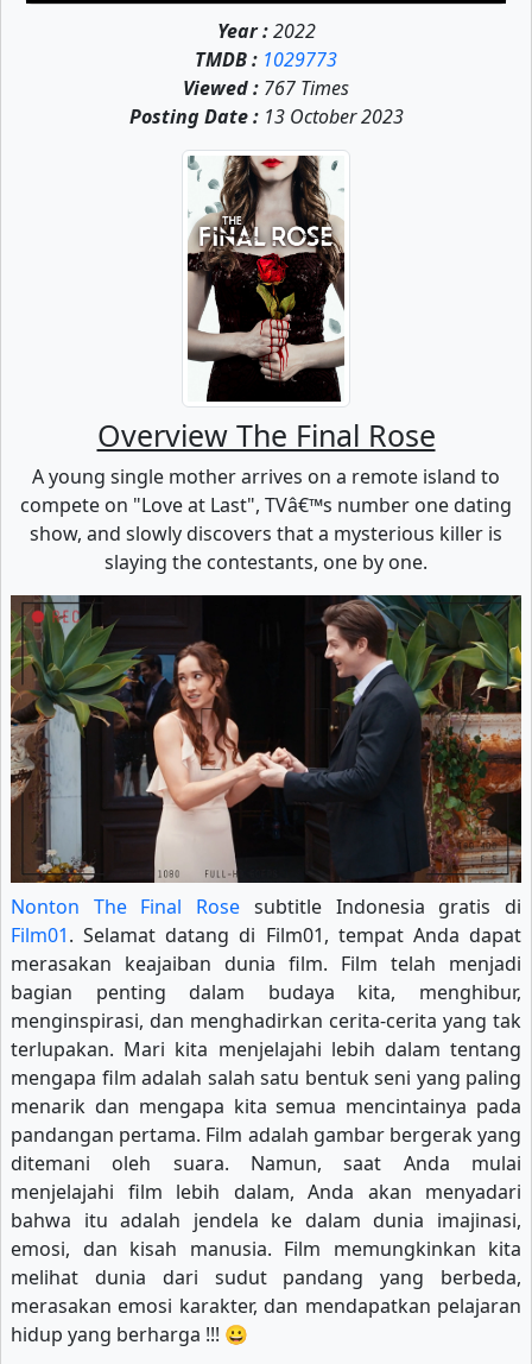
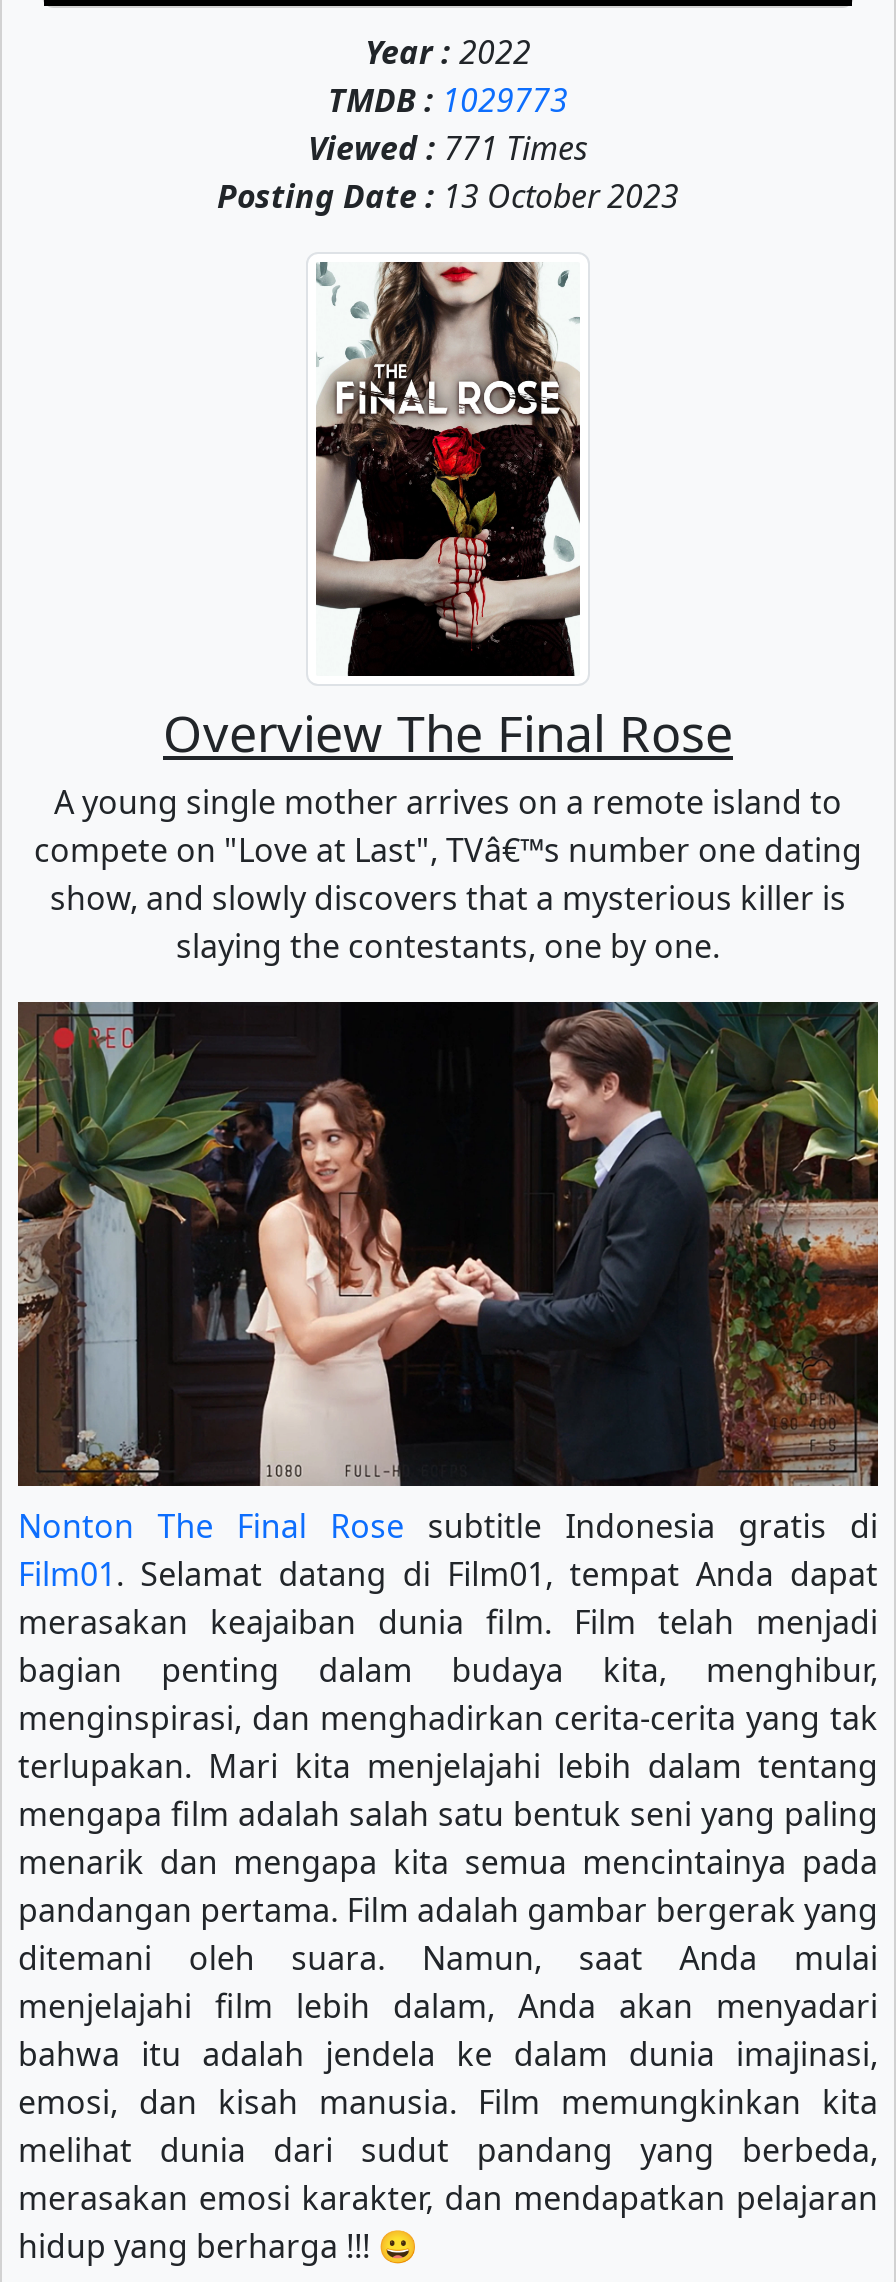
- Viewed : 767 Times
+ Viewed : 771 Times
